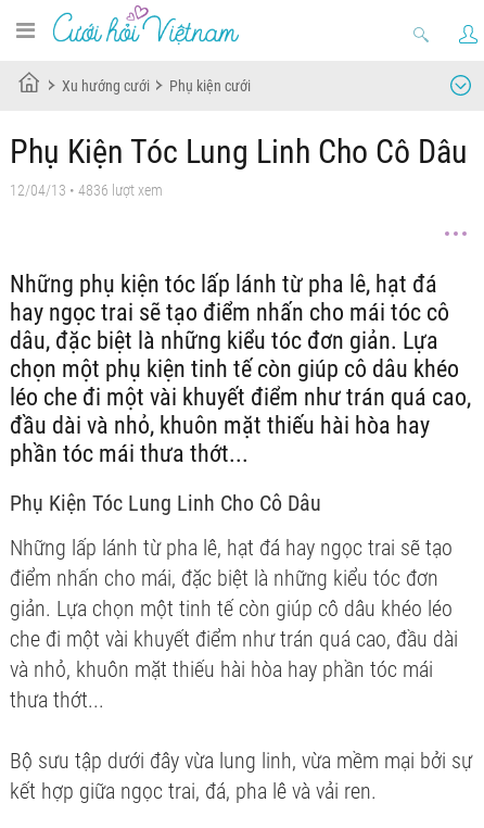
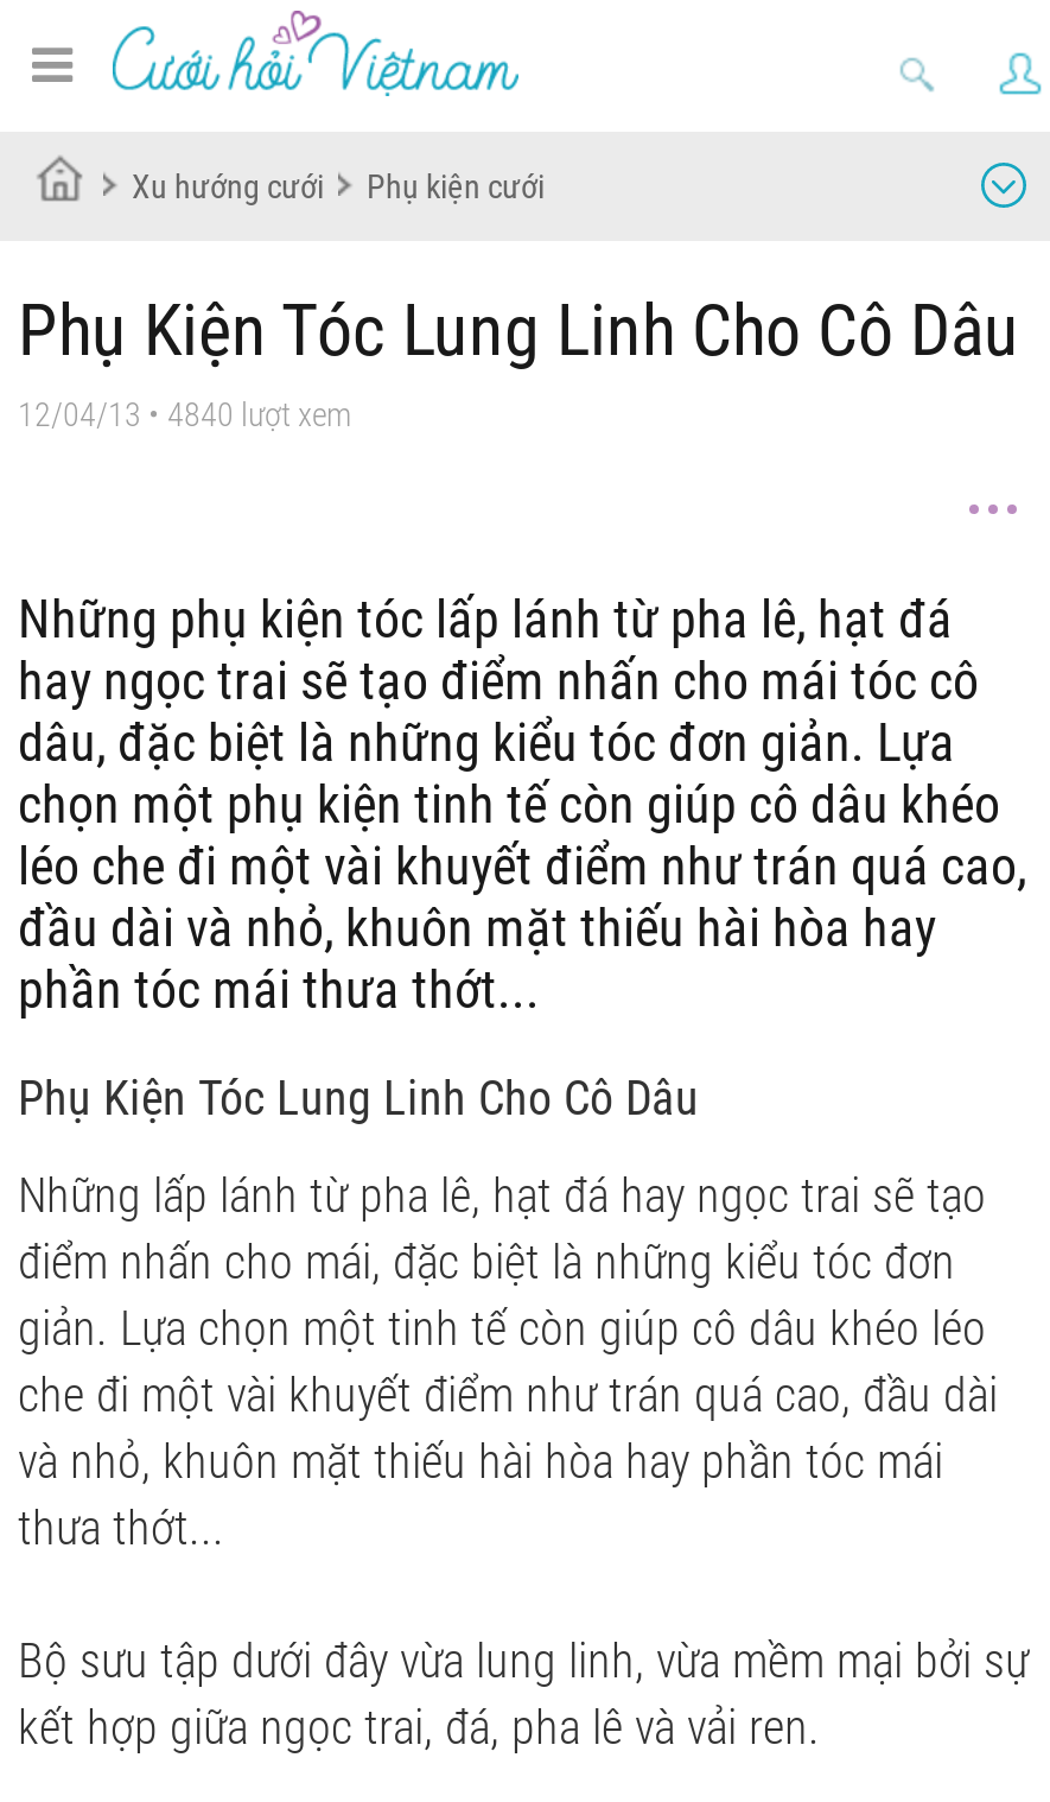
- 12/04/13 • 4836 lượt xem
+ 12/04/13 • 4840 lượt xem
